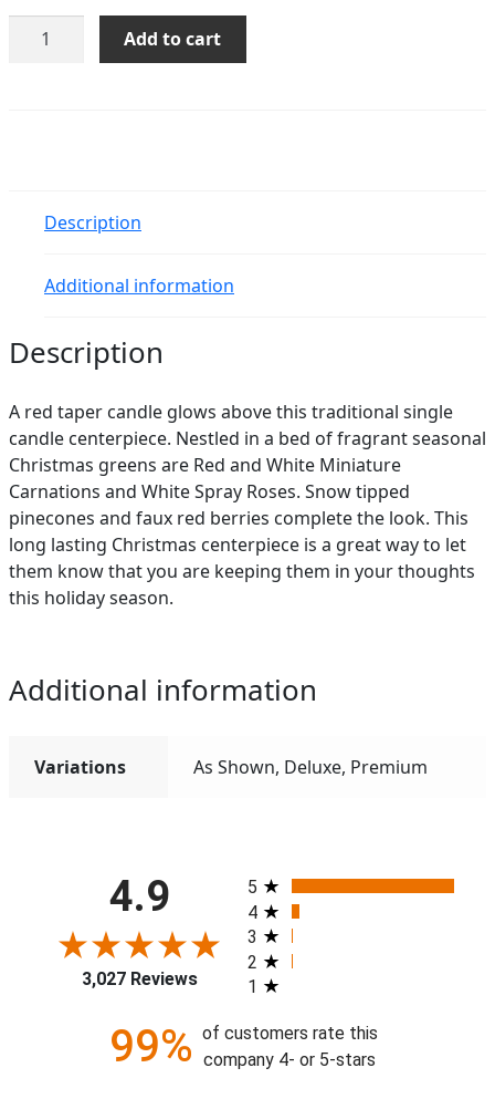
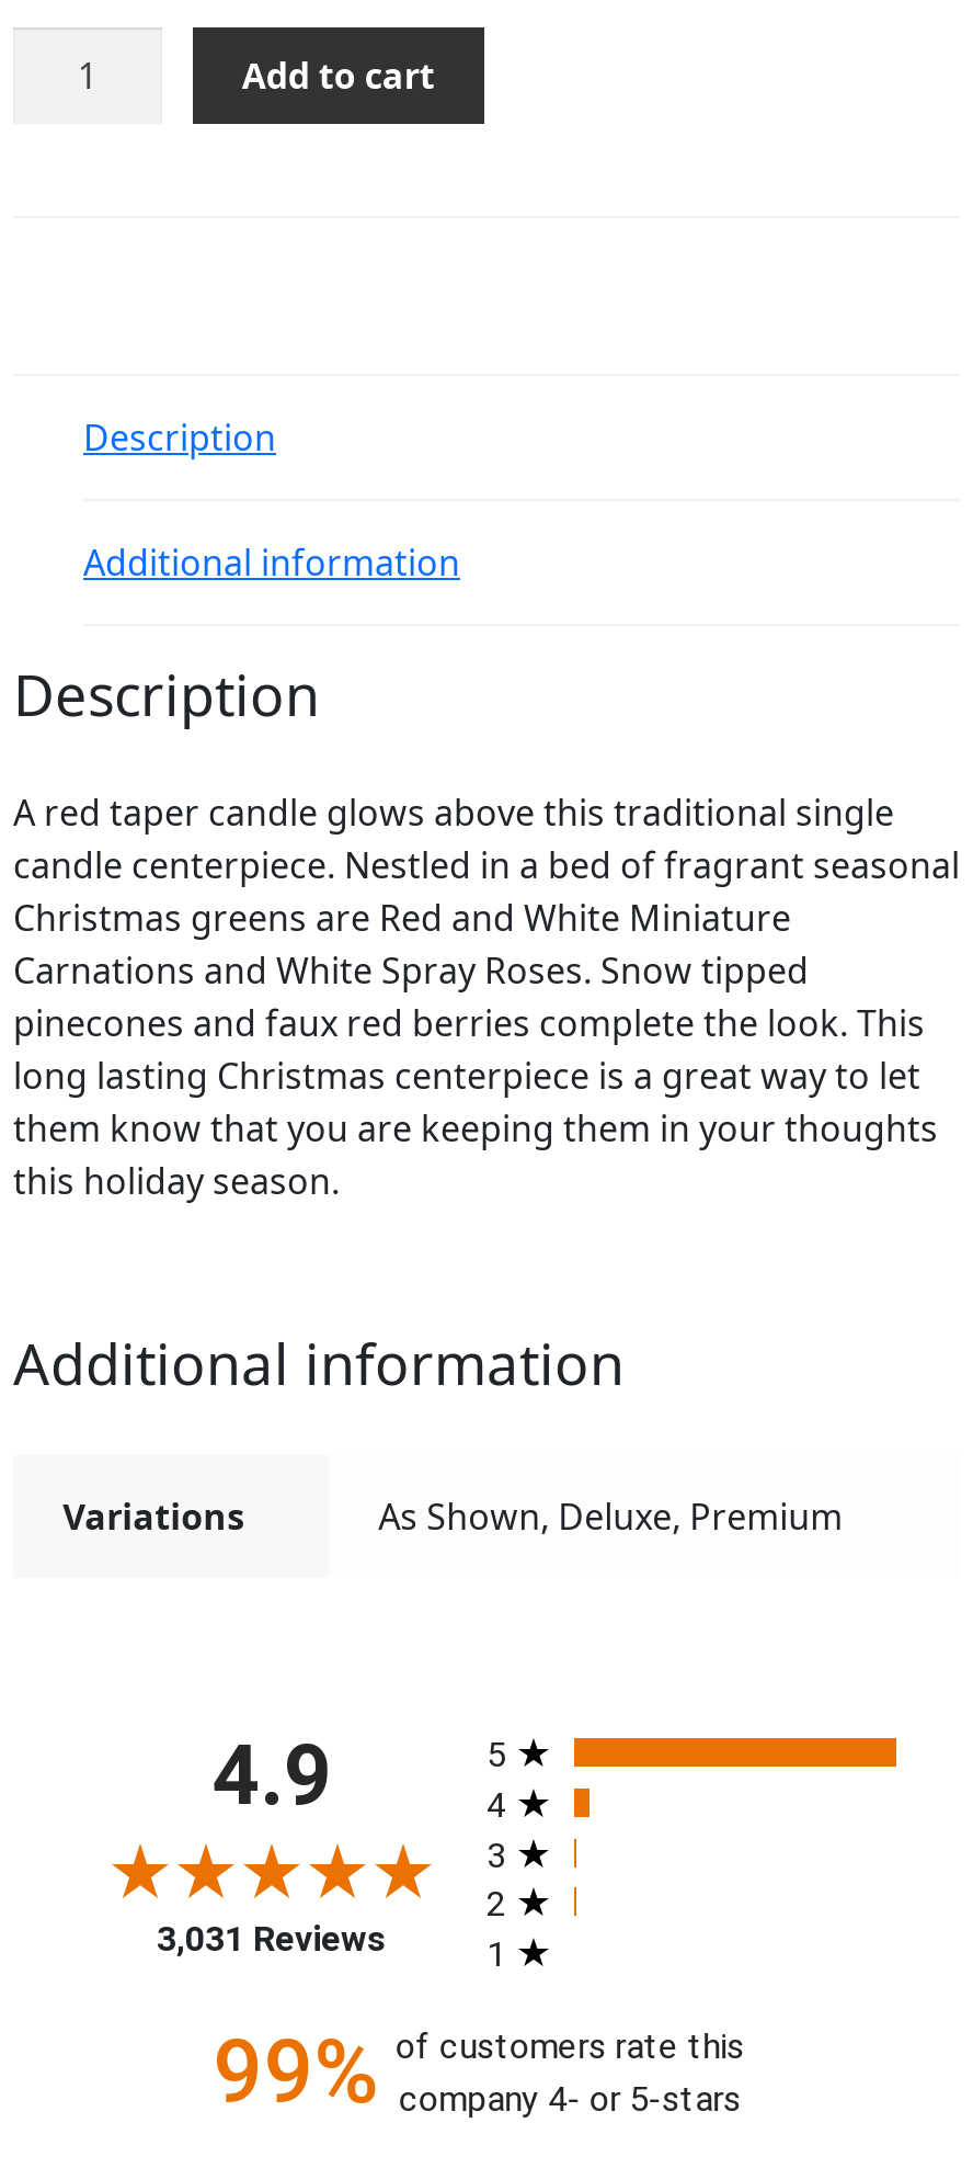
- 3,027 Reviews
+ 3,031 Reviews
